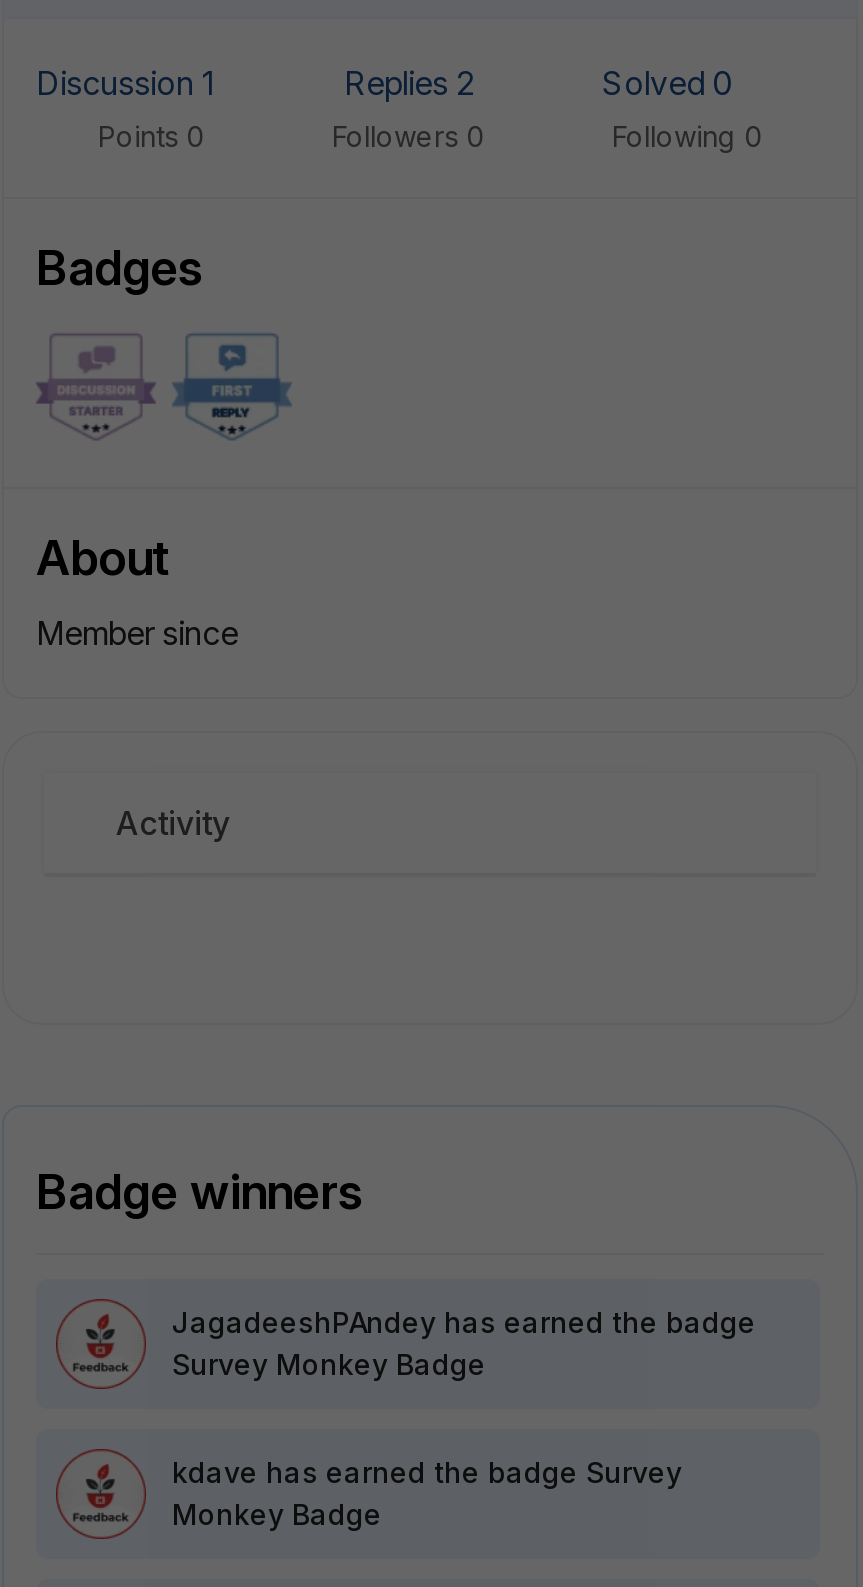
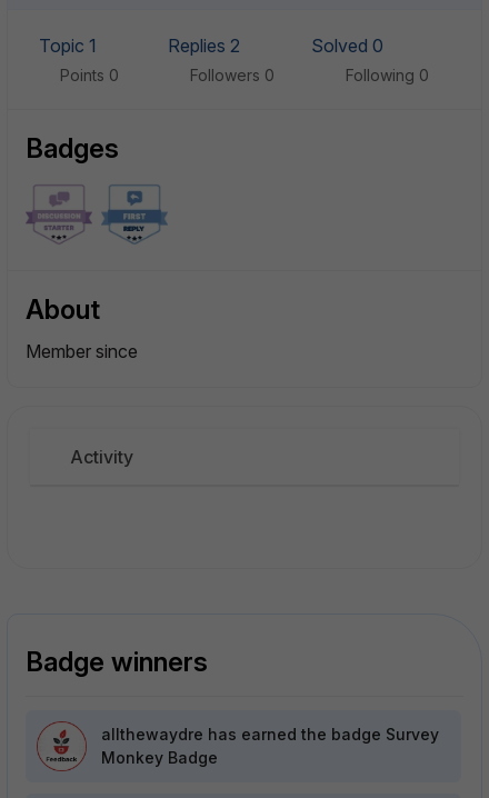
- Discussion 1
+ Topic 1

- JagadeeshPAndey has earned the badge
- Survey Monkey Badge
- kdave has earned the badge Survey
+ allthewaydre has earned the badge Survey
